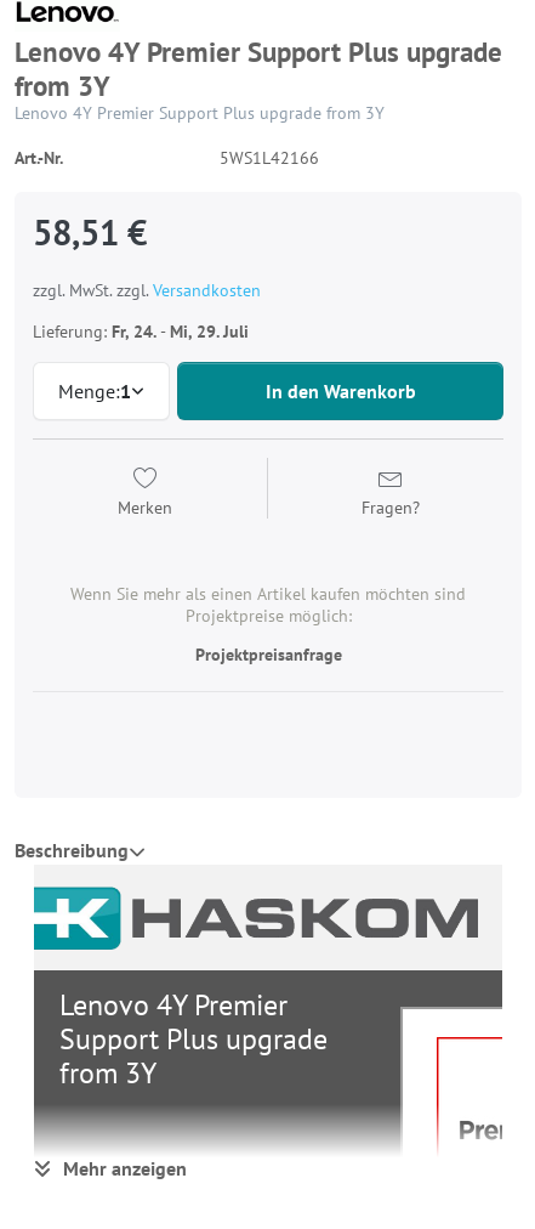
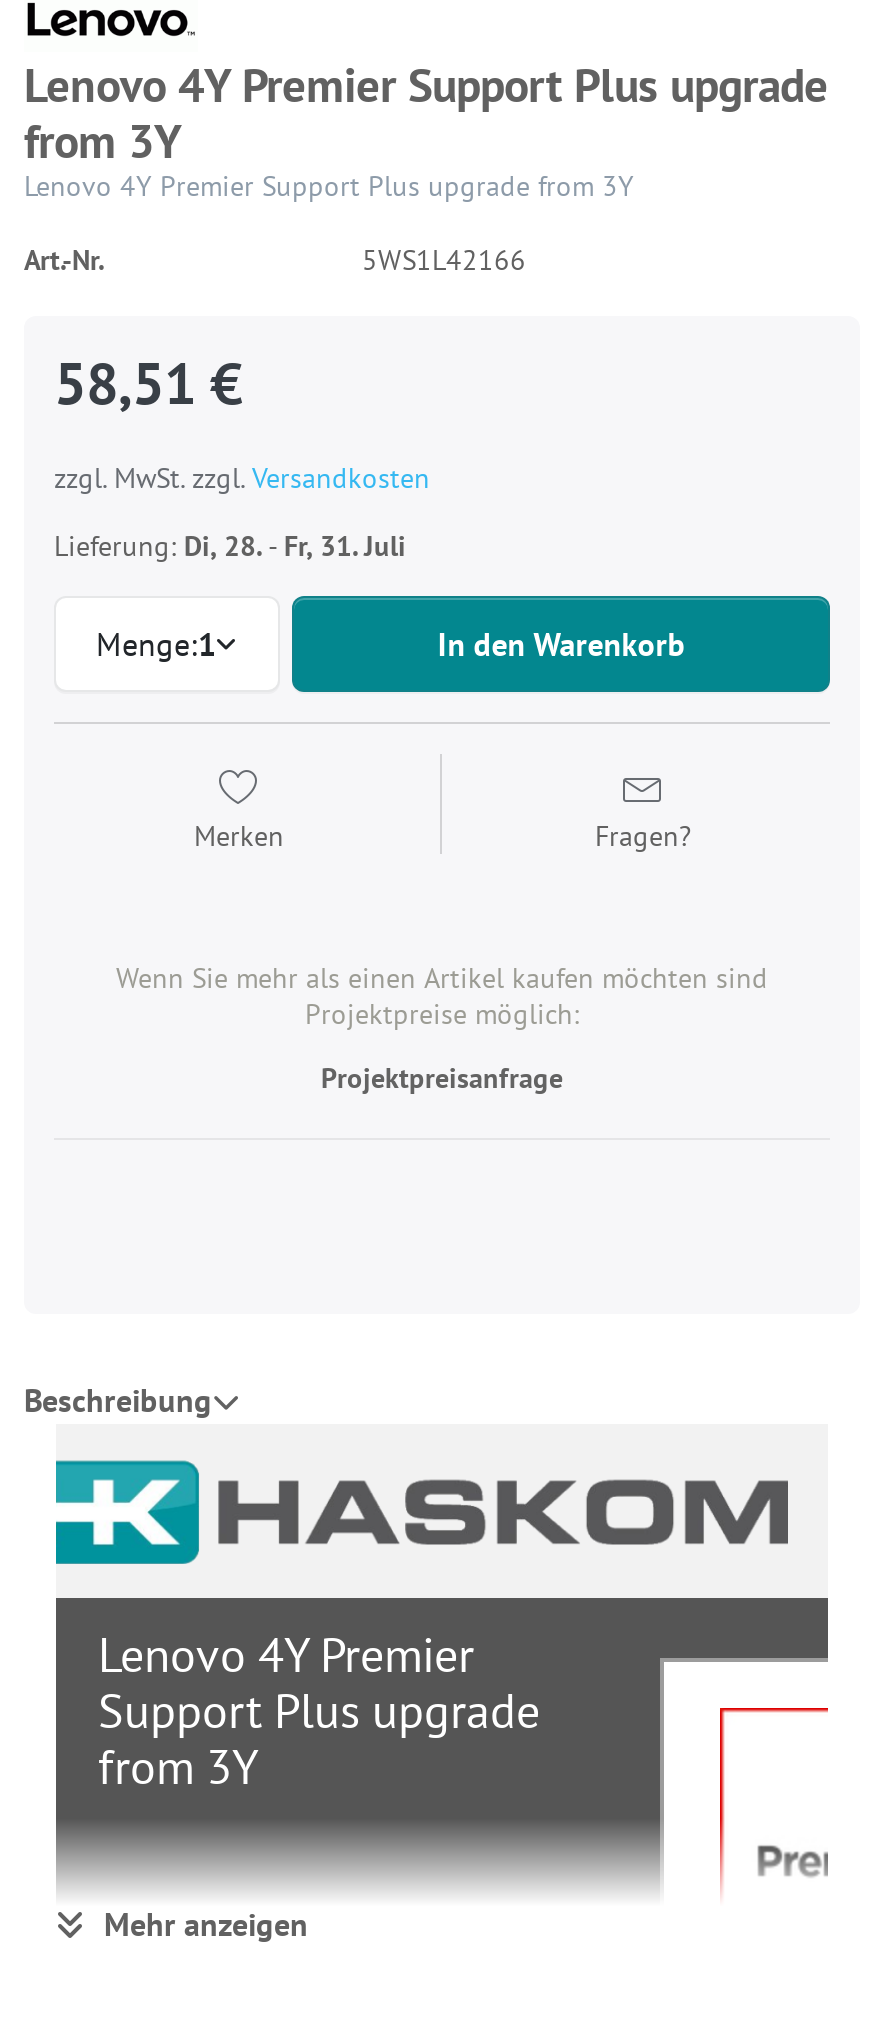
- Lieferung: Fr, 24. - Mi, 29. Juli
+ Lieferung: Di, 28. - Fr, 31. Juli
